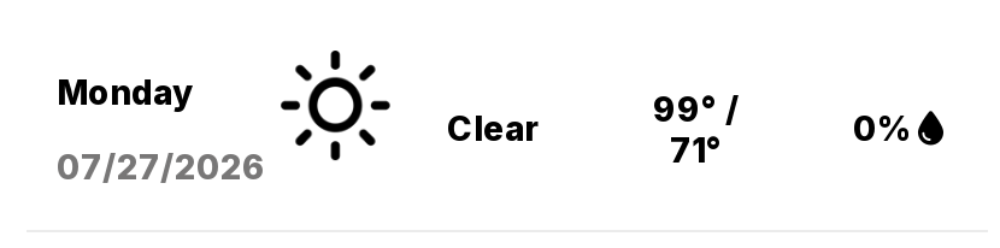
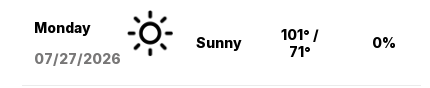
- Clear
- 99° /
+ Sunny
+ 101° /
